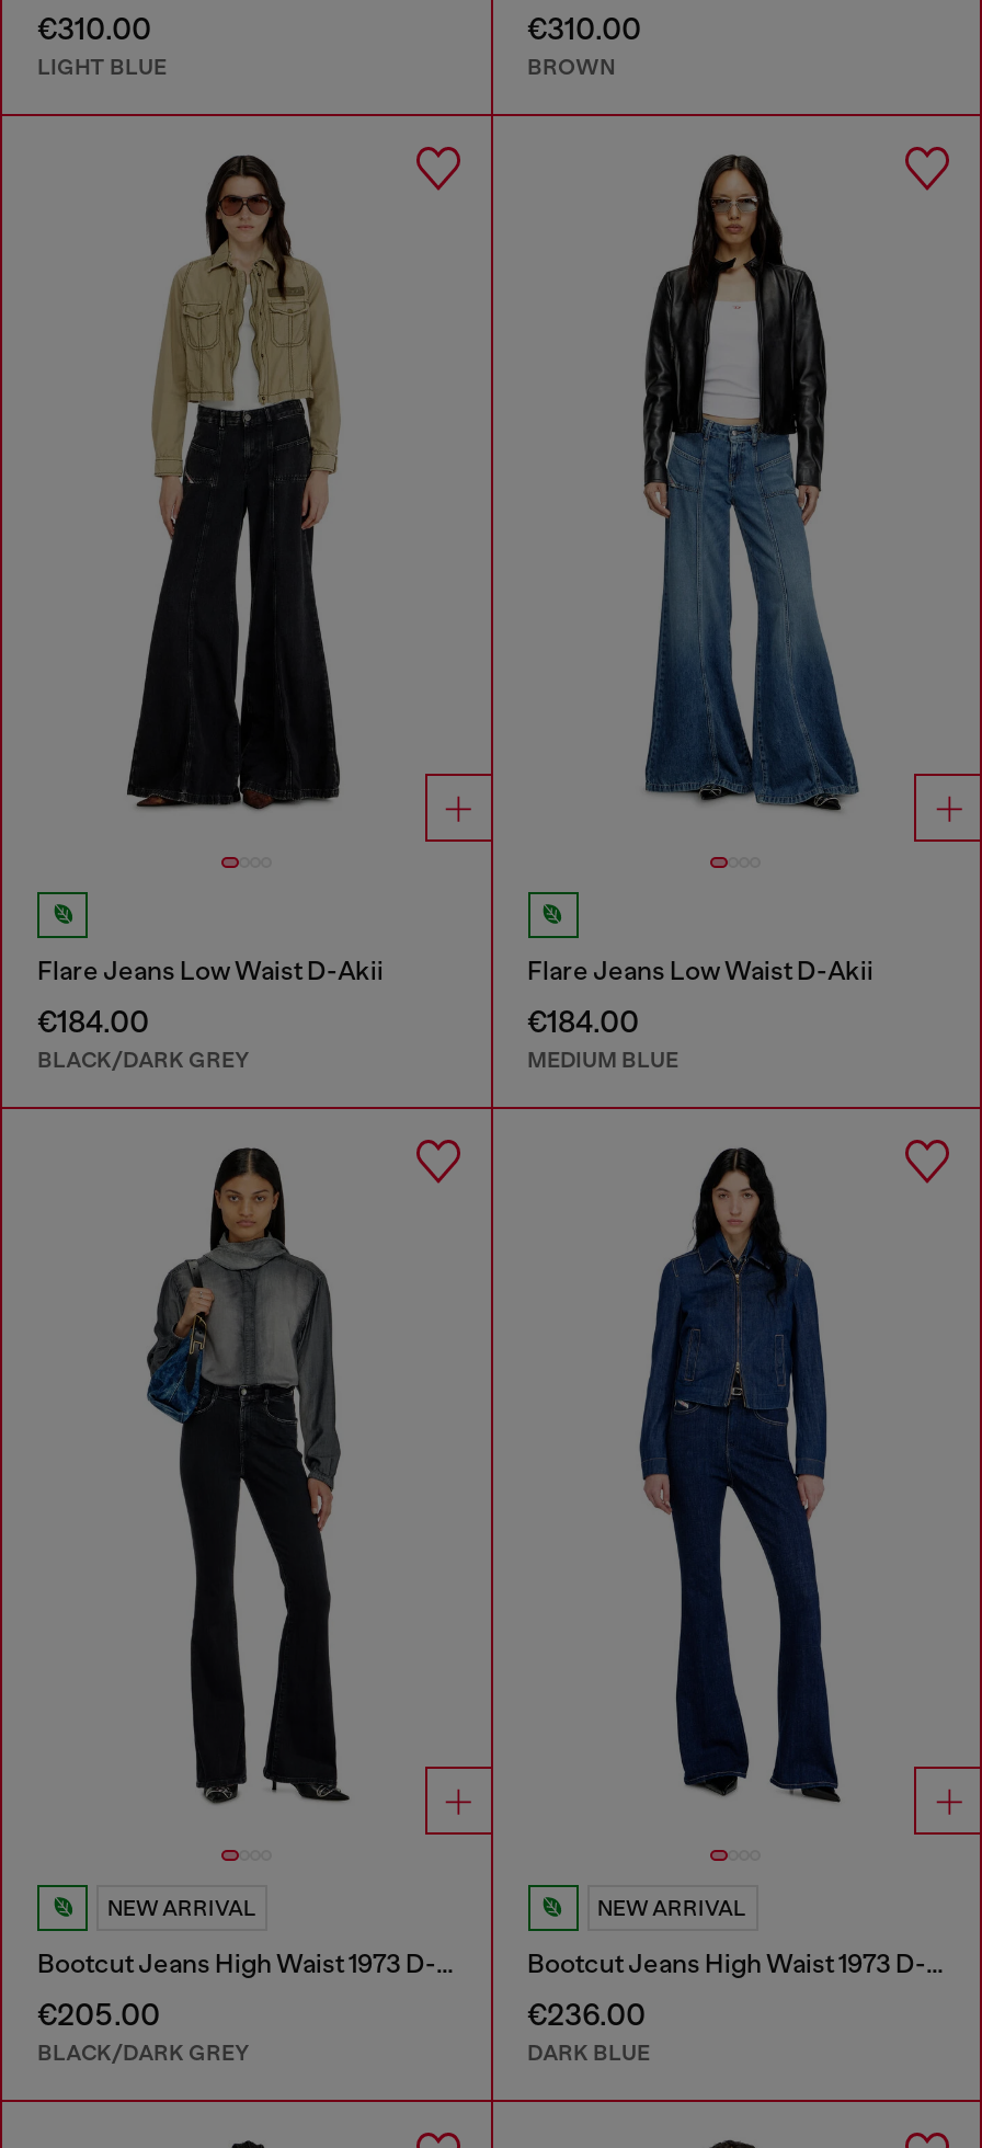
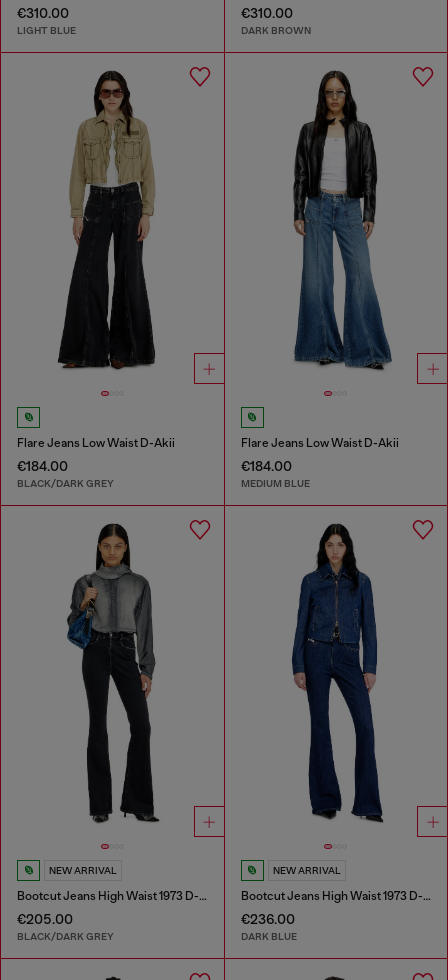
- BROWN
+ DARK BROWN
